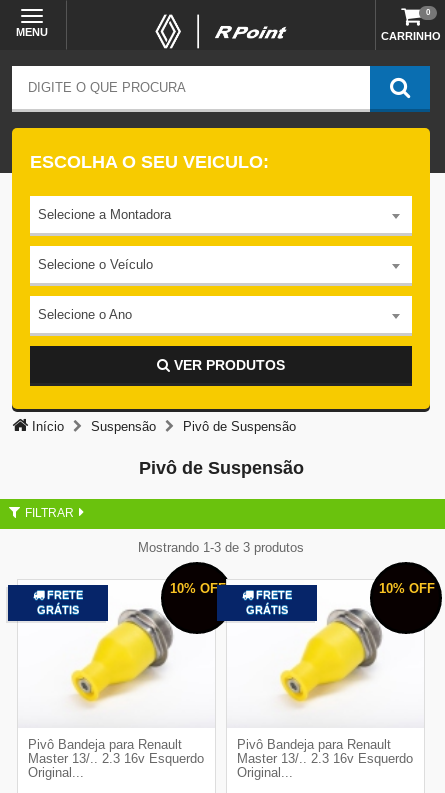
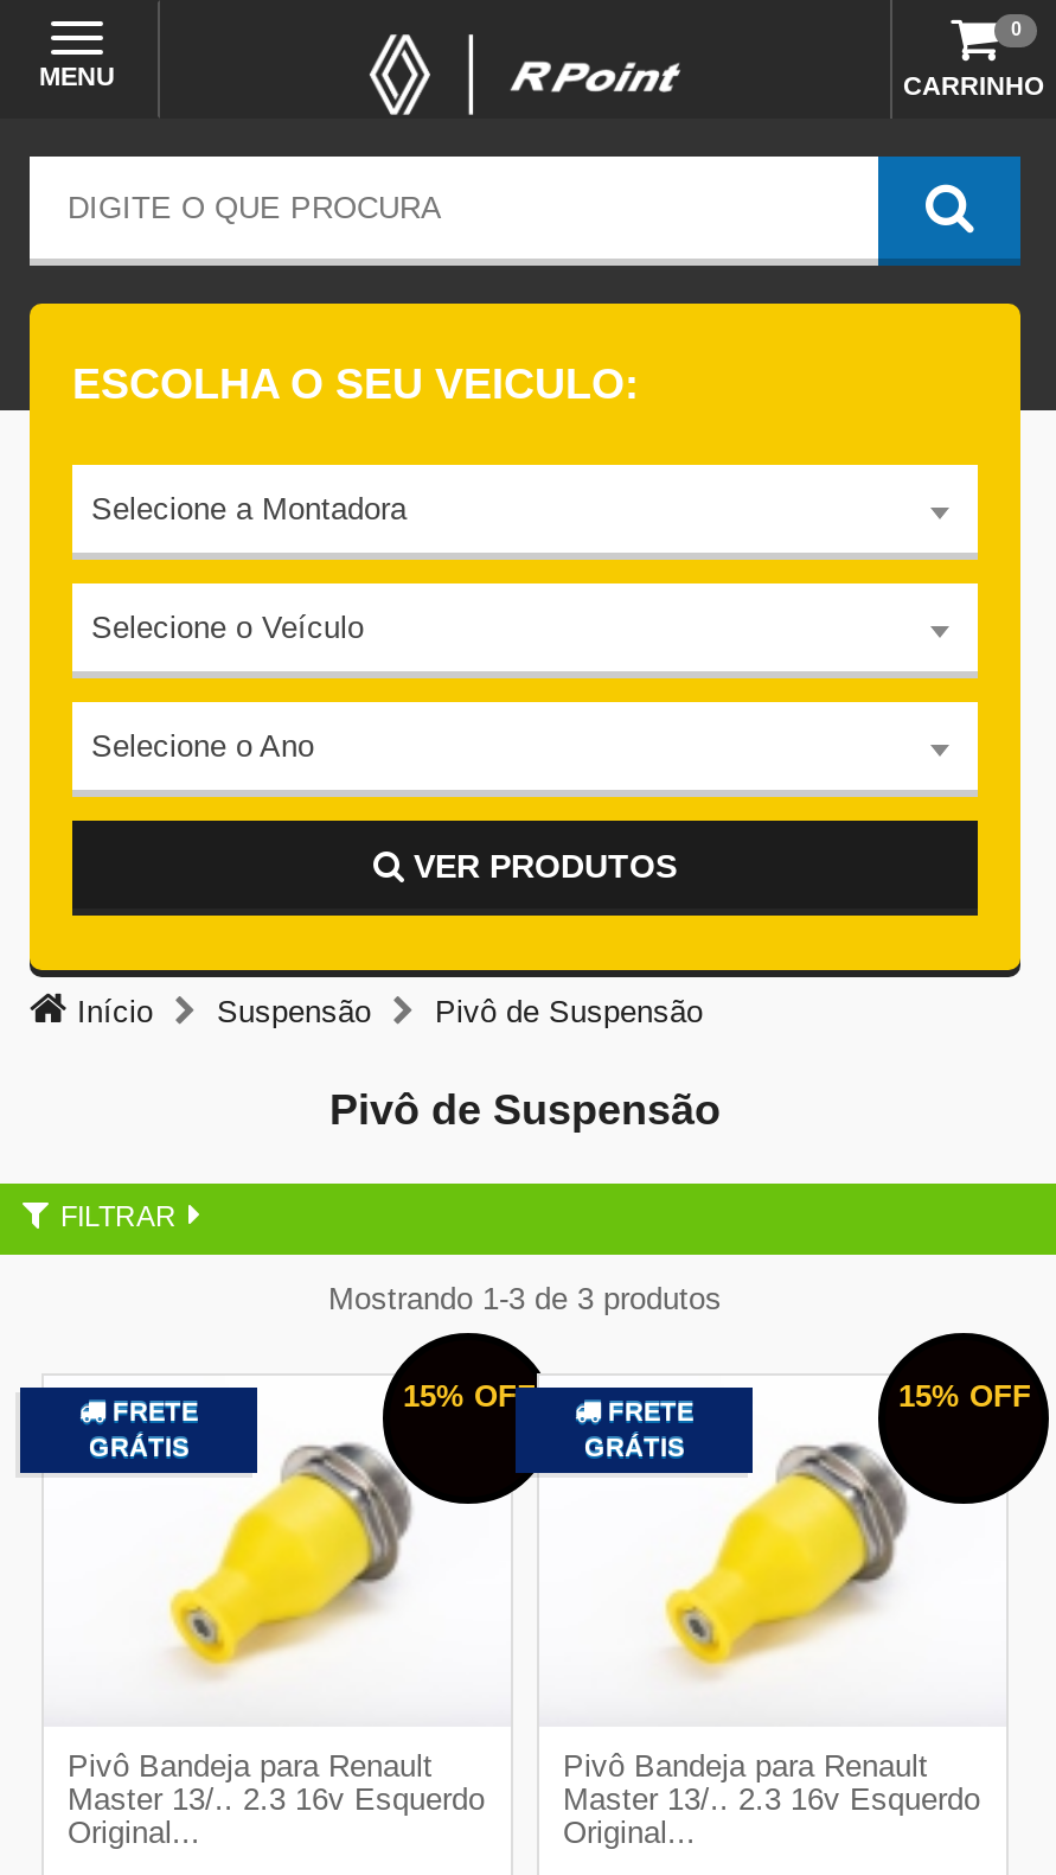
- 10% OFF
+ 15% OFF

- 10% OFF
+ 15% OFF
